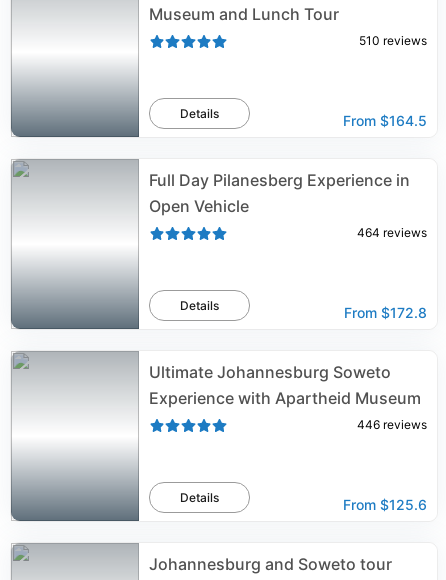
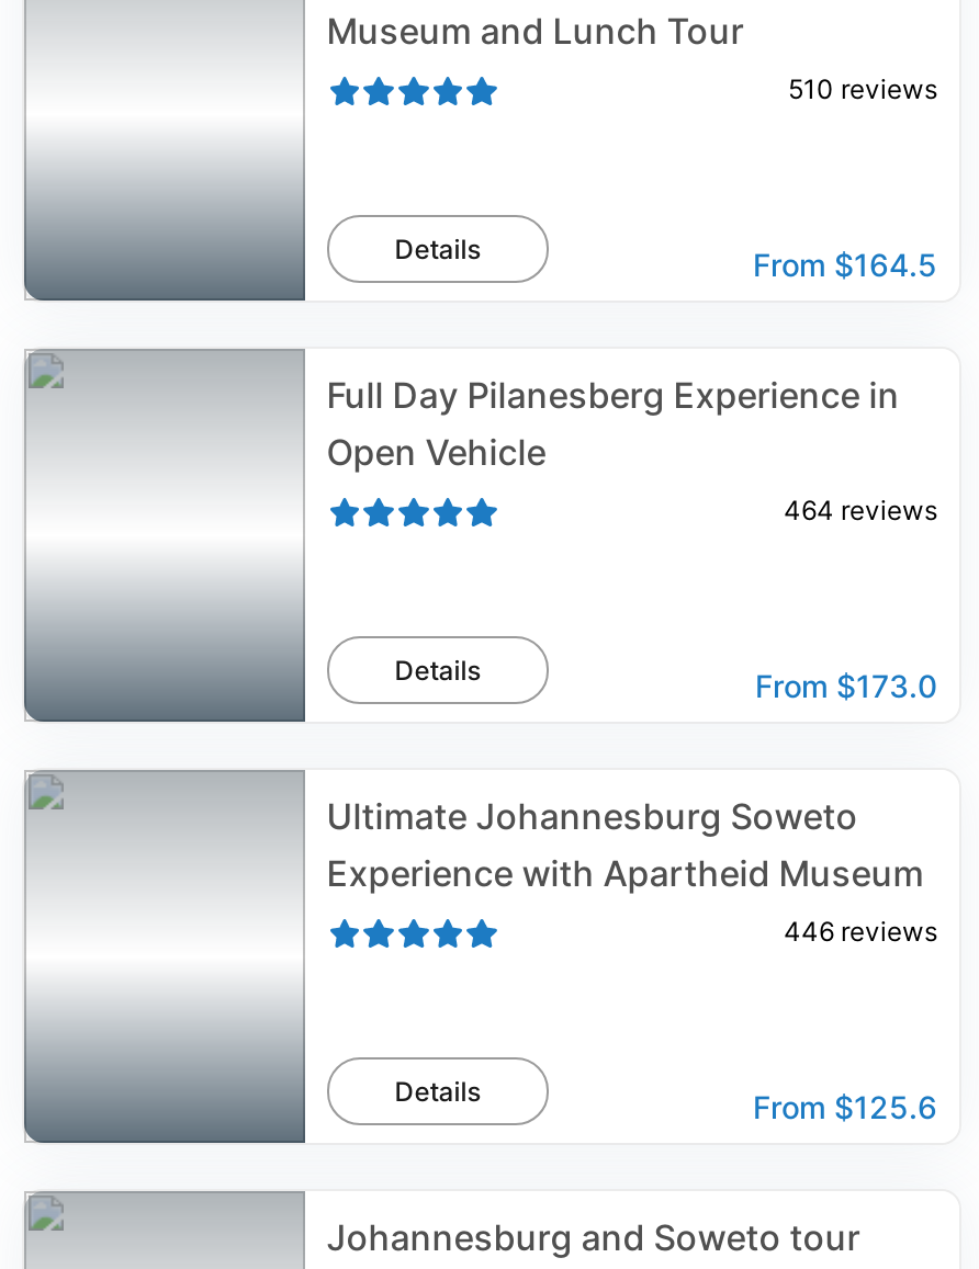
- From $172.8
+ From $173.0
